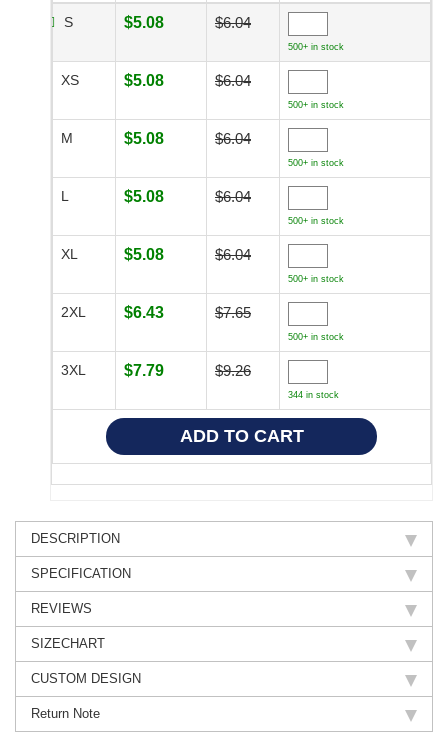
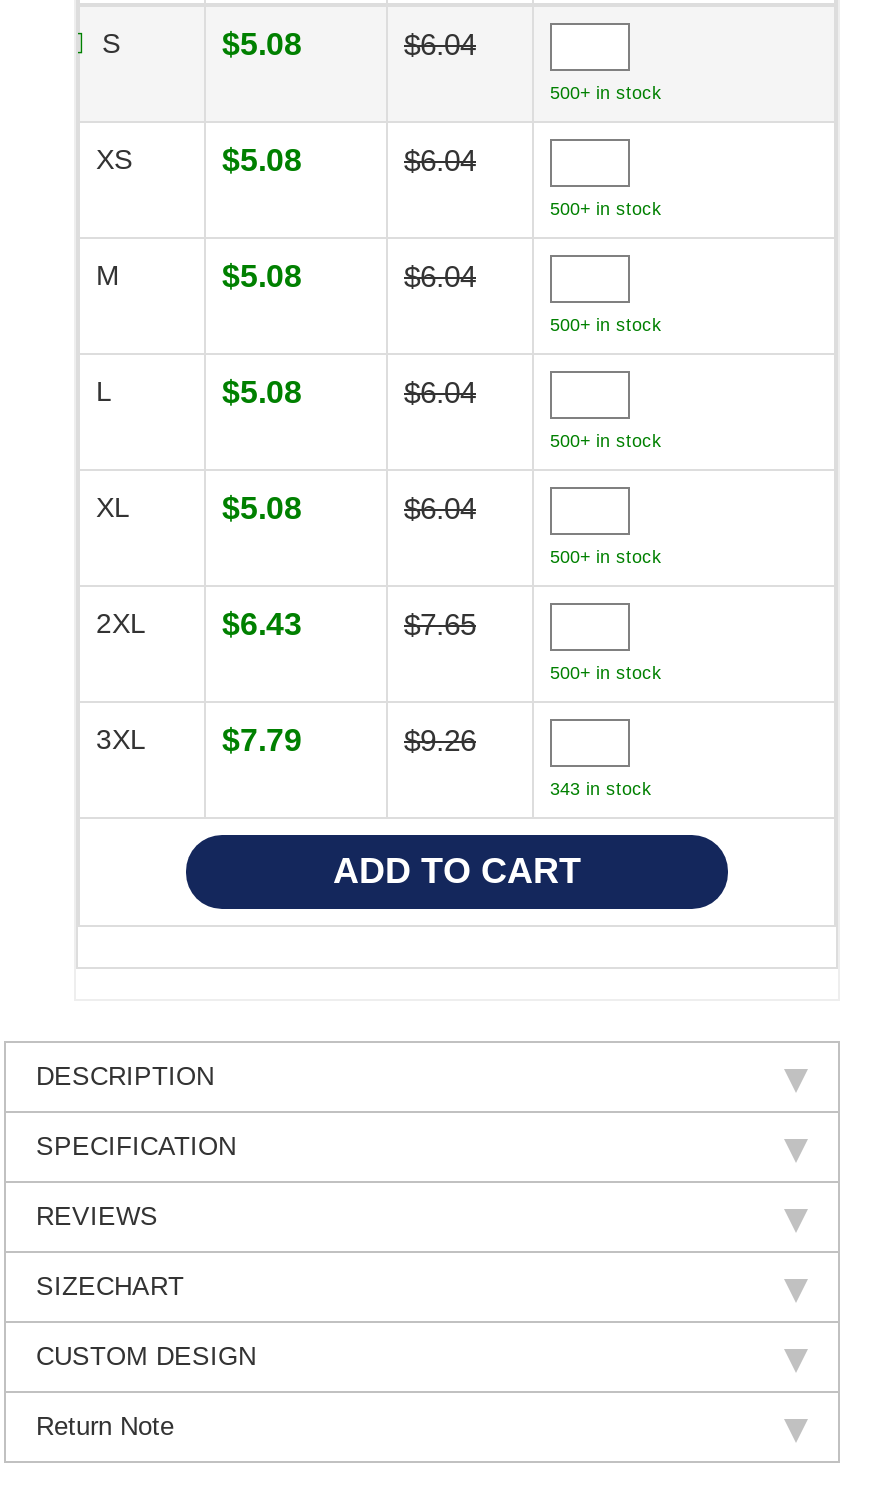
- 344 in stock
+ 343 in stock
